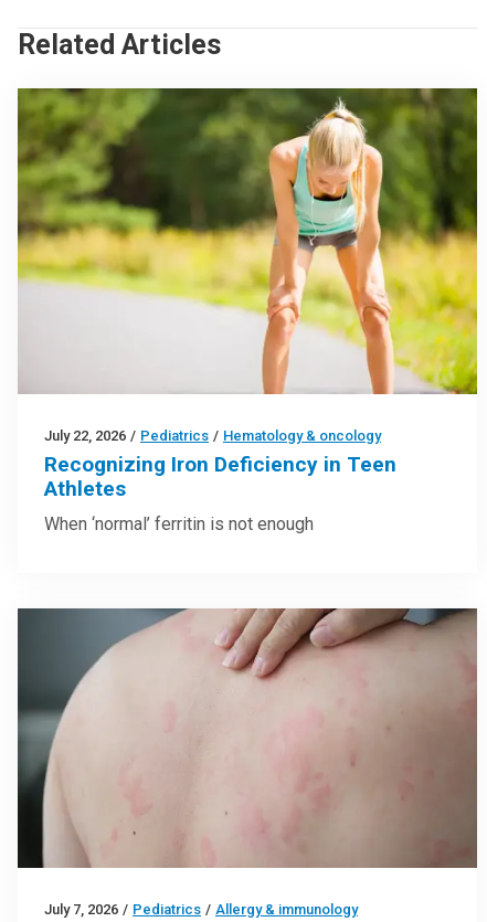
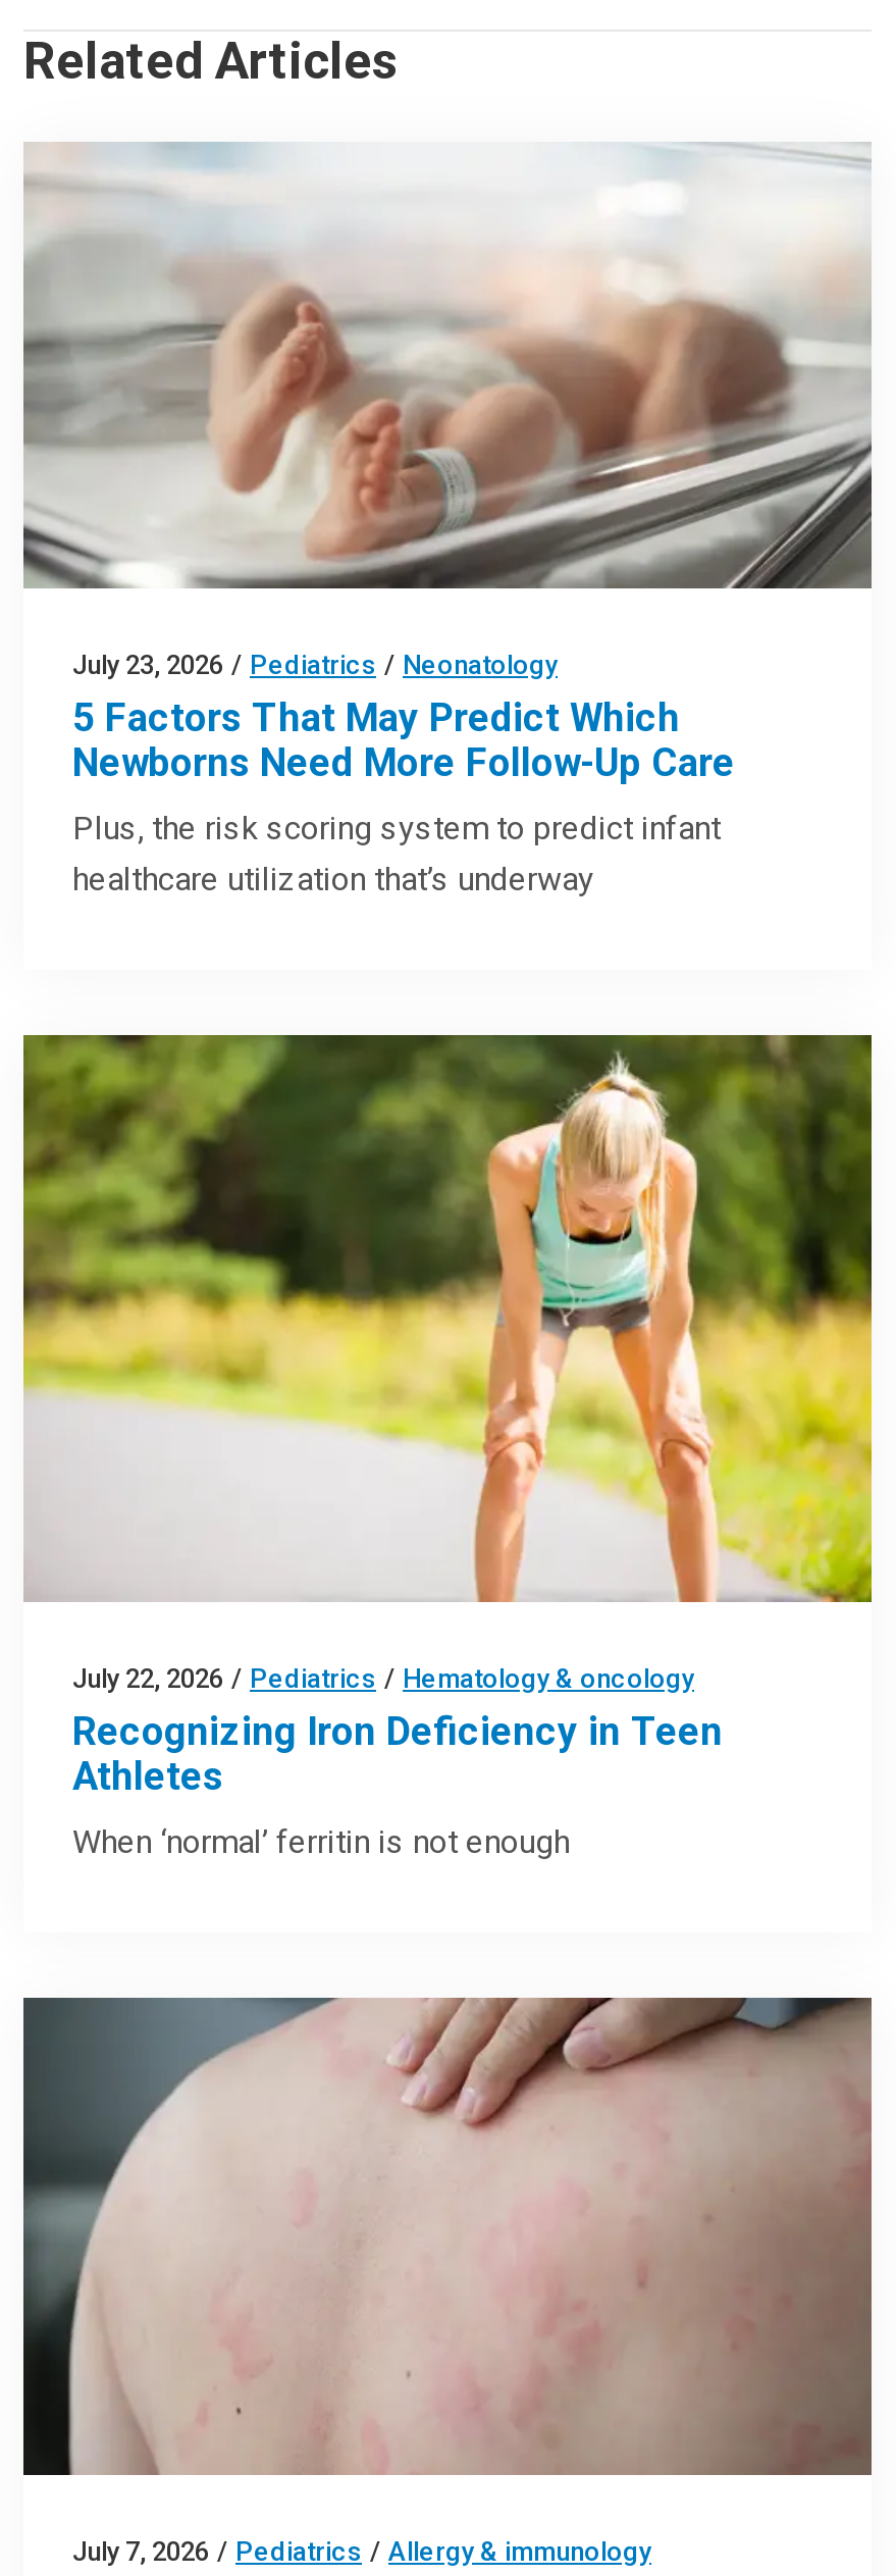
+ [image]
+ July 23, 2026 / Pediatrics / Neonatology
+ 5 Factors That May Predict Which
+ Newborns Need More Follow-Up Care
+ Plus, the risk scoring system to predict infant
+ healthcare utilization that’s underway
